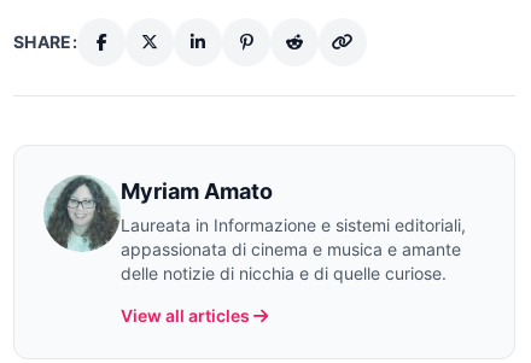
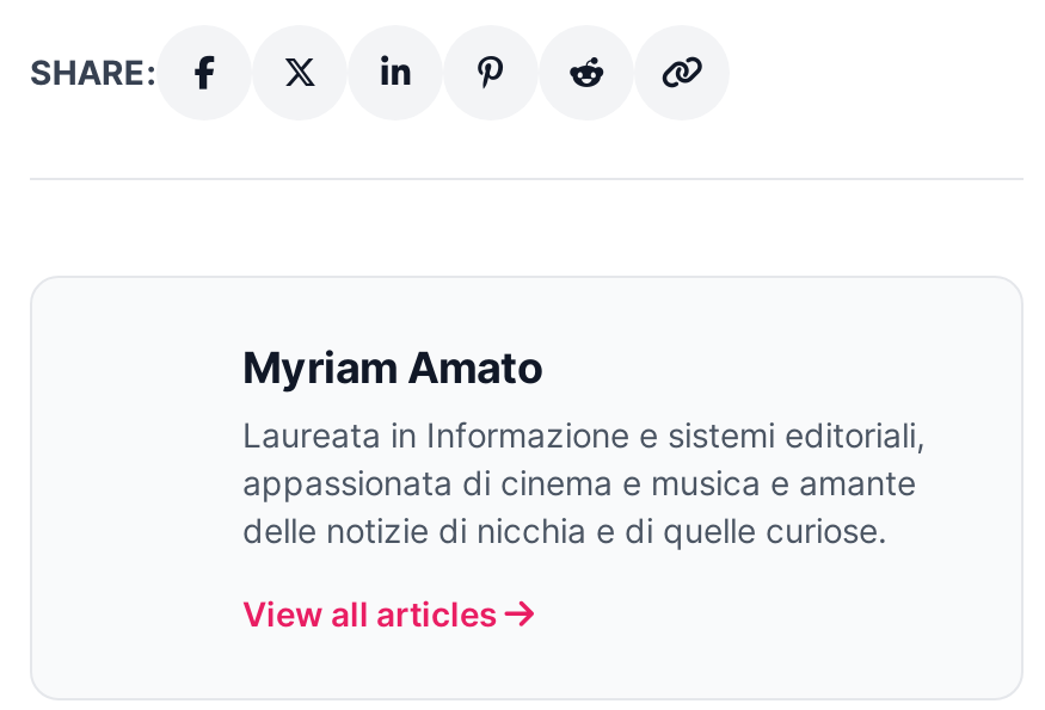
- [image]
